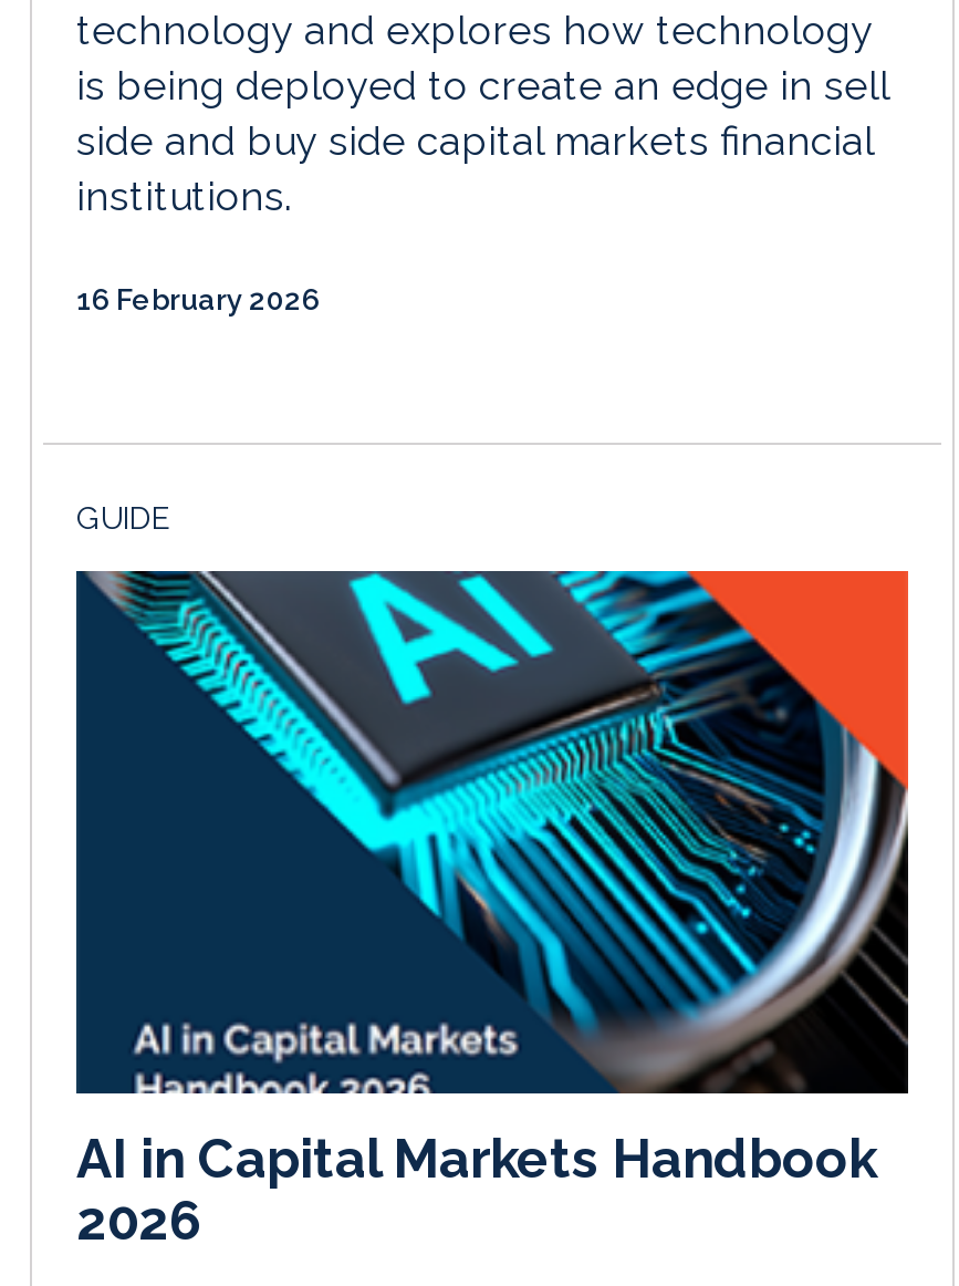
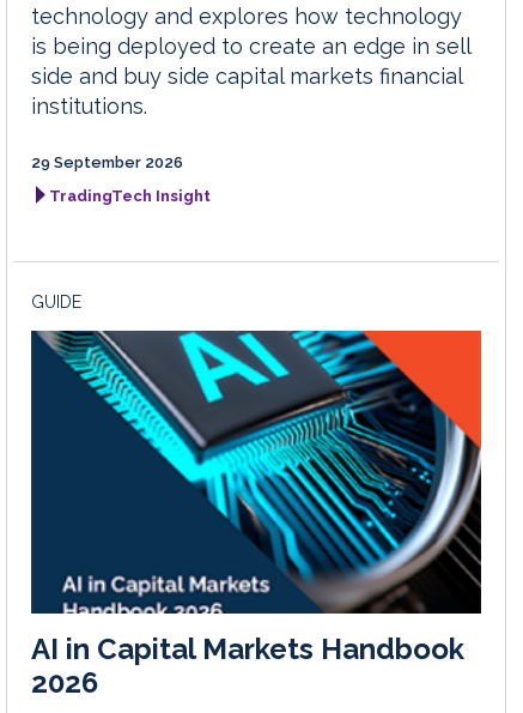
- 16 February 2026
+ 29 September 2026
+ TradingTech Insight
